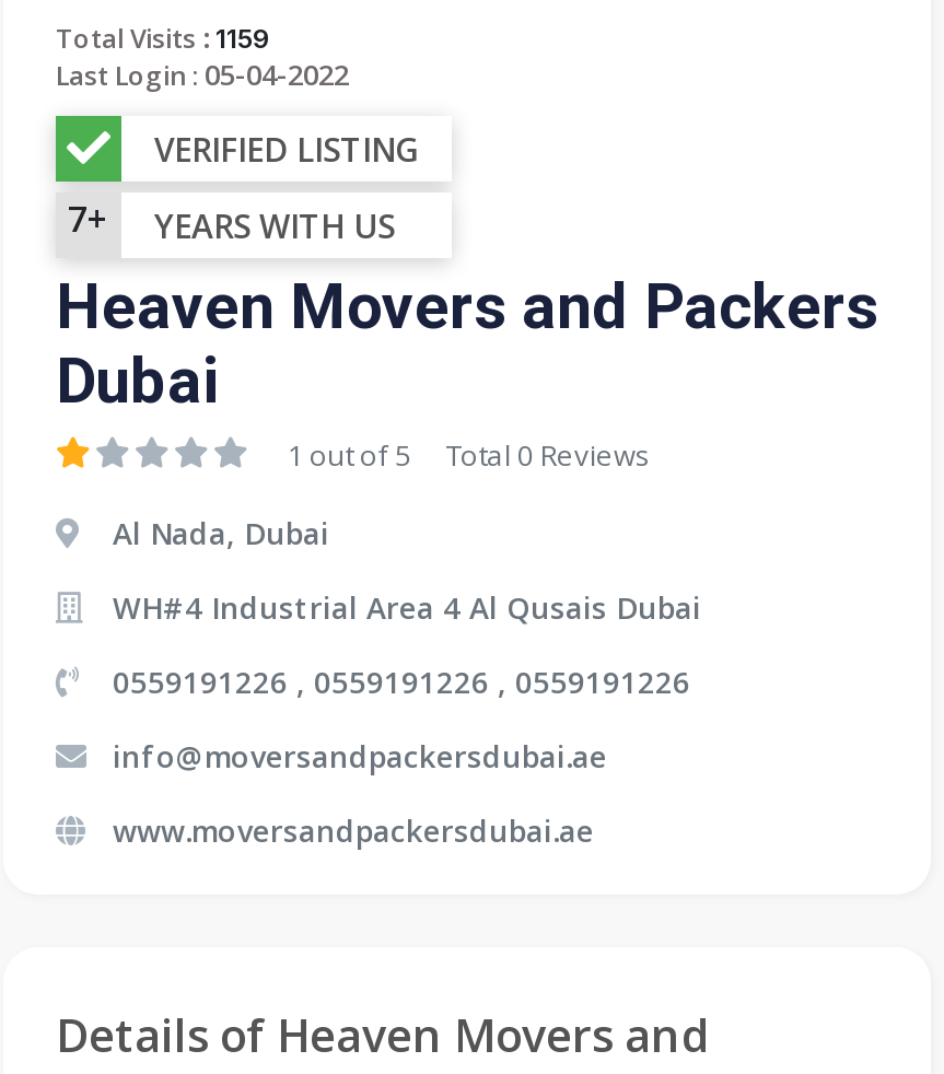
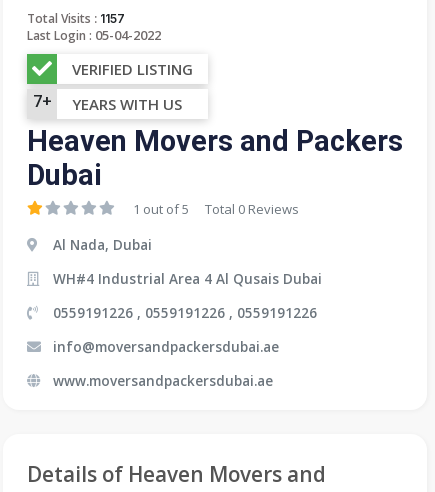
- Total Visits: 1159
+ Total Visits: 1157
